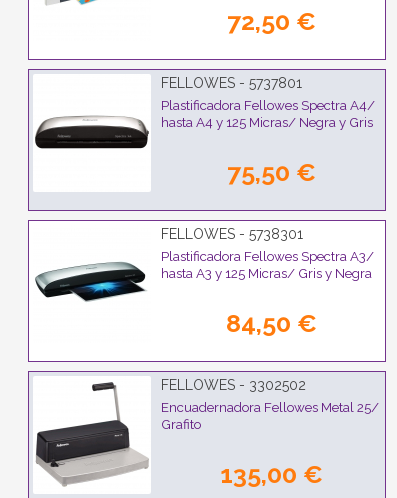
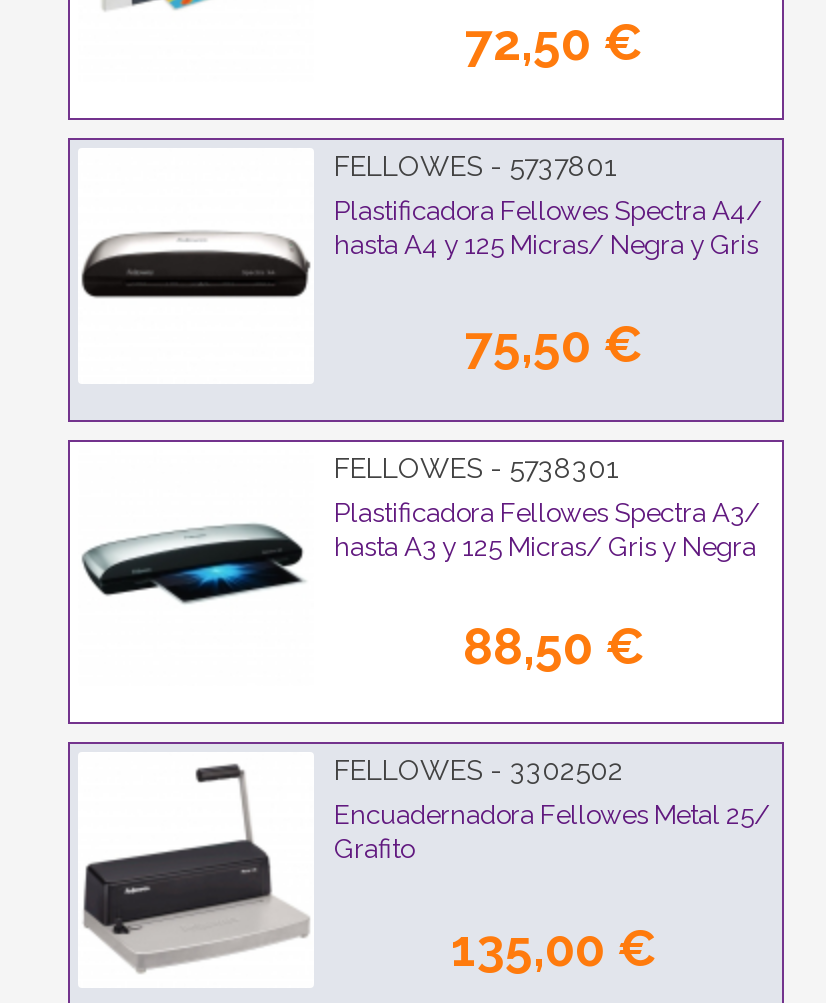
- 84,50 €
+ 88,50 €
